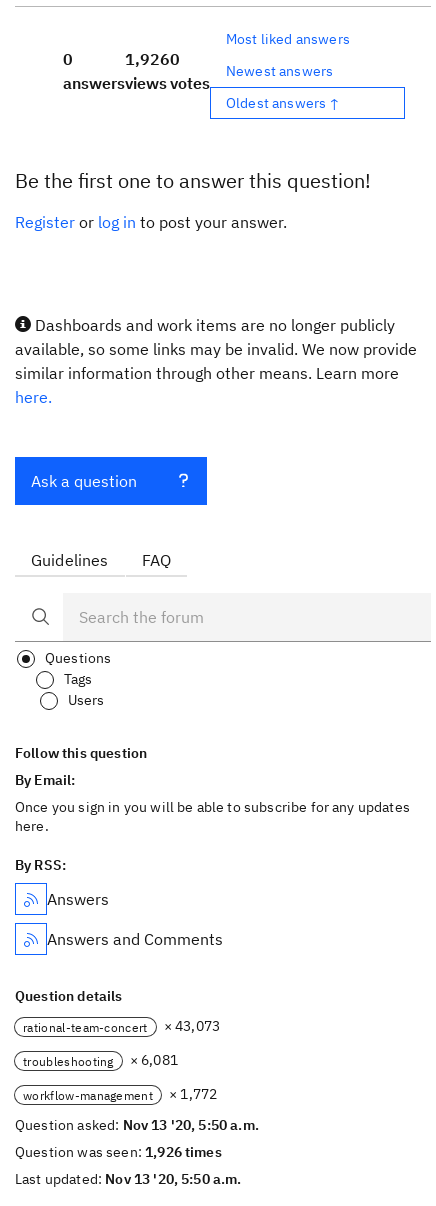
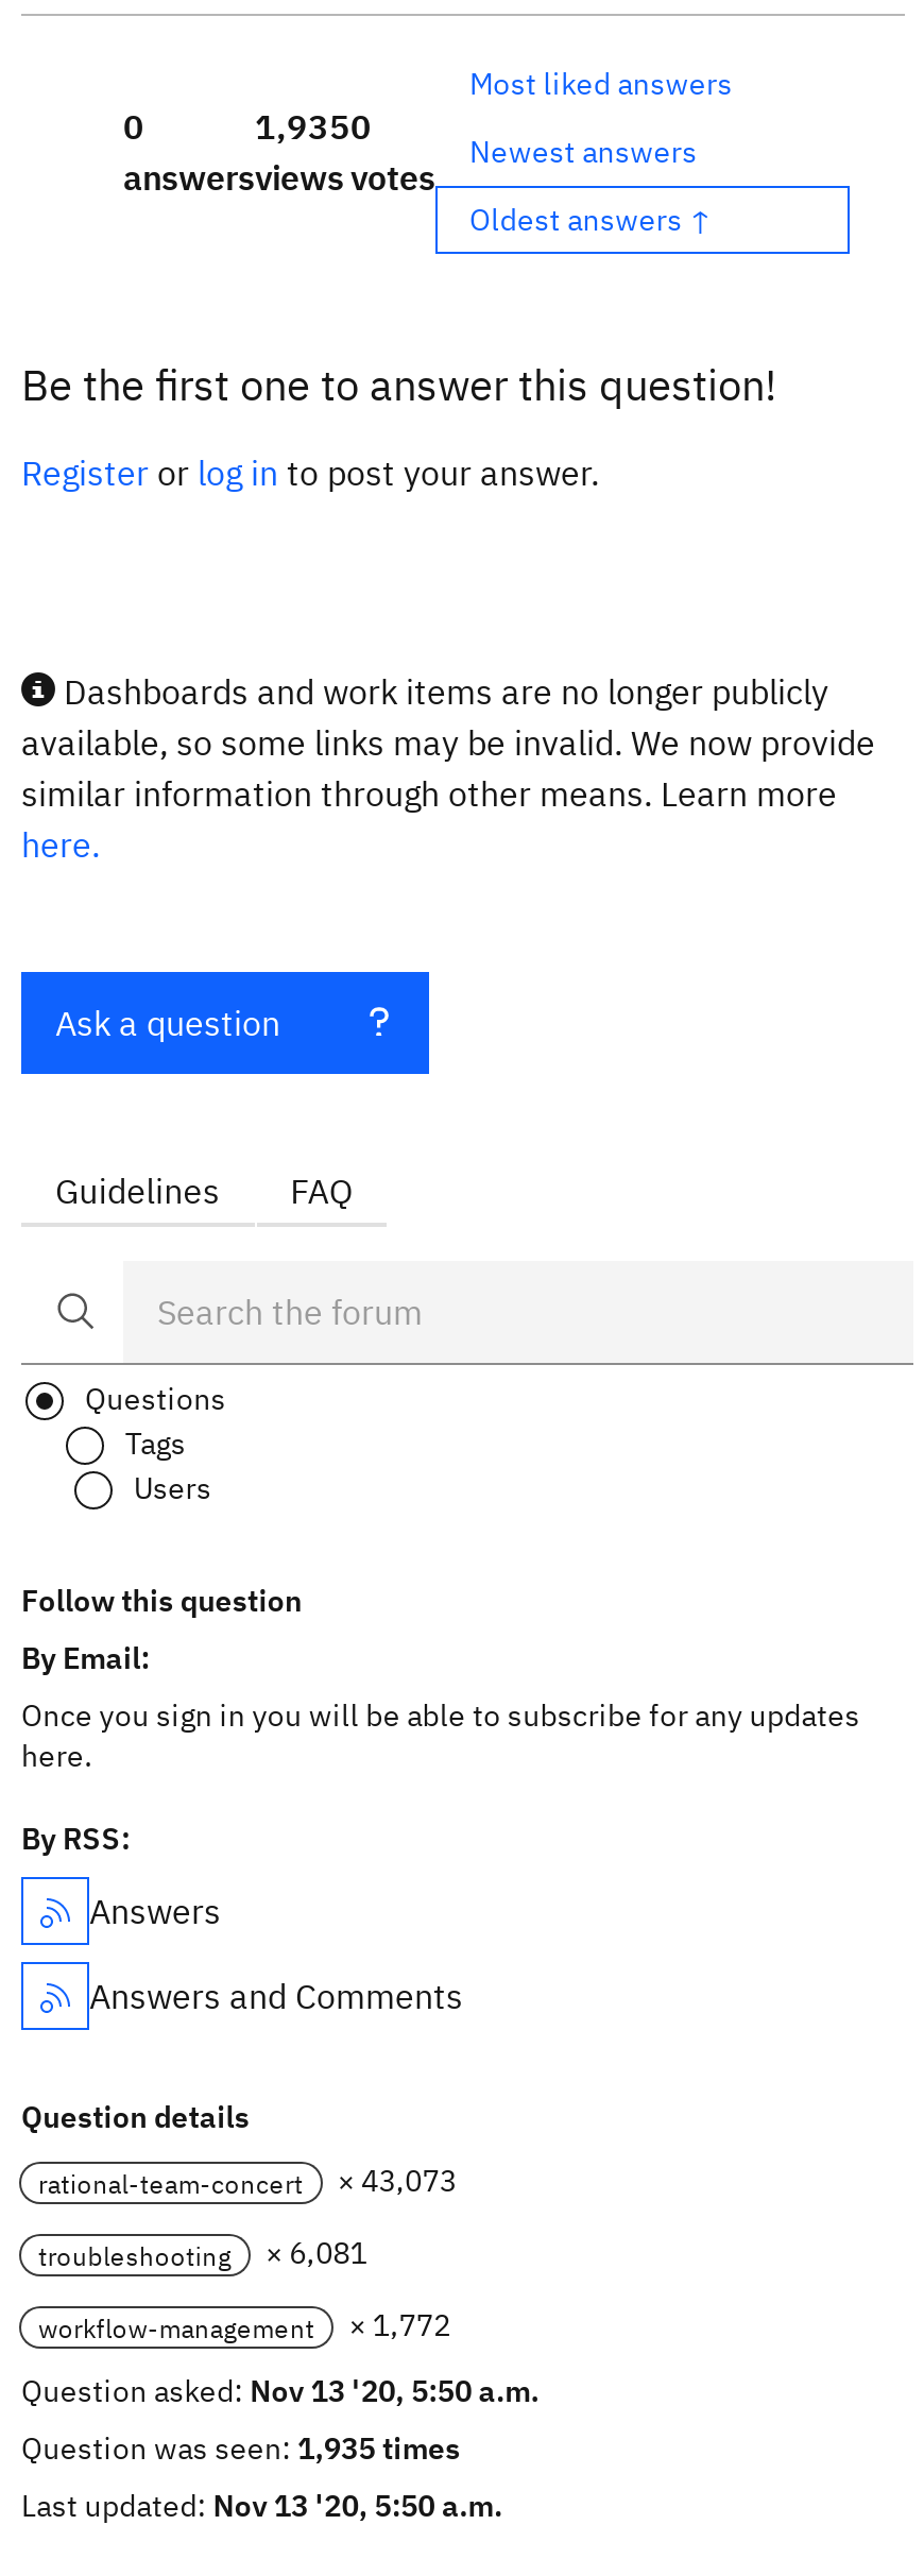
- 1,926 0
+ 1,935 0

- Question was seen: 1,926 times
+ Question was seen: 1,935 times
